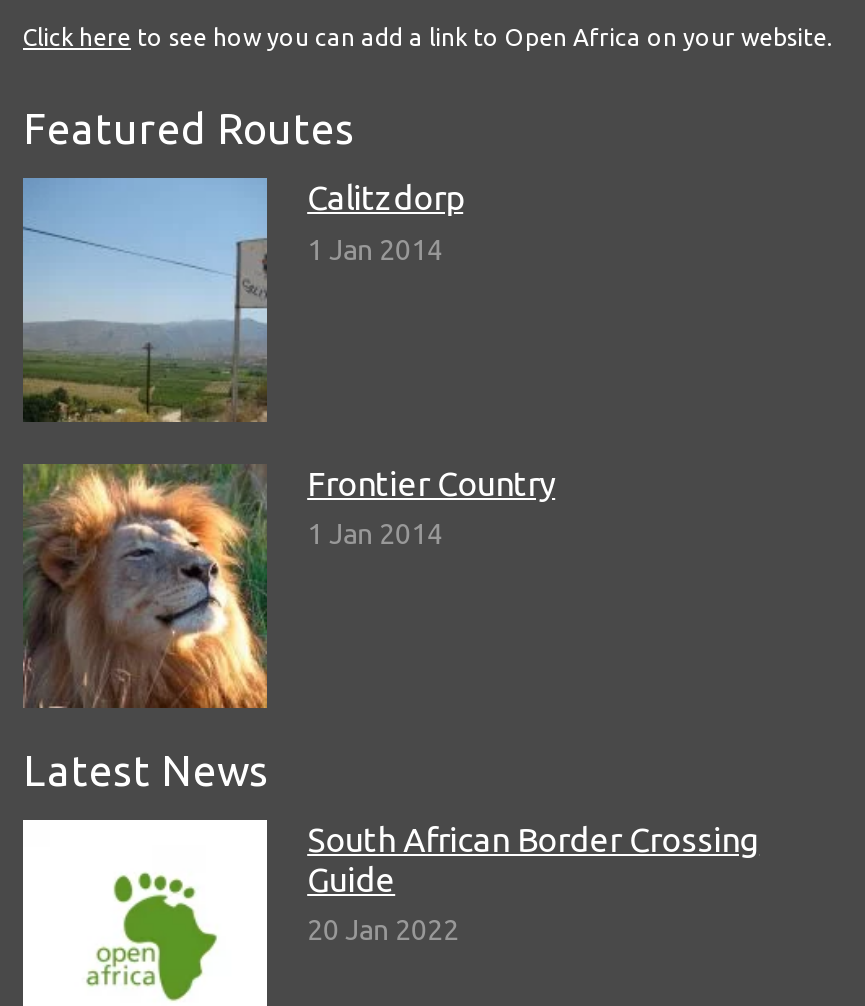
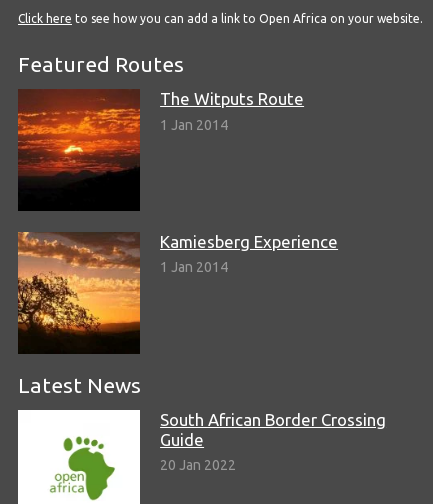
- [image]
- Calitzdorp
+ [image]
+ The Witputs Route

- [image]
- Frontier Country
+ [image]
+ Kamiesberg Experience
